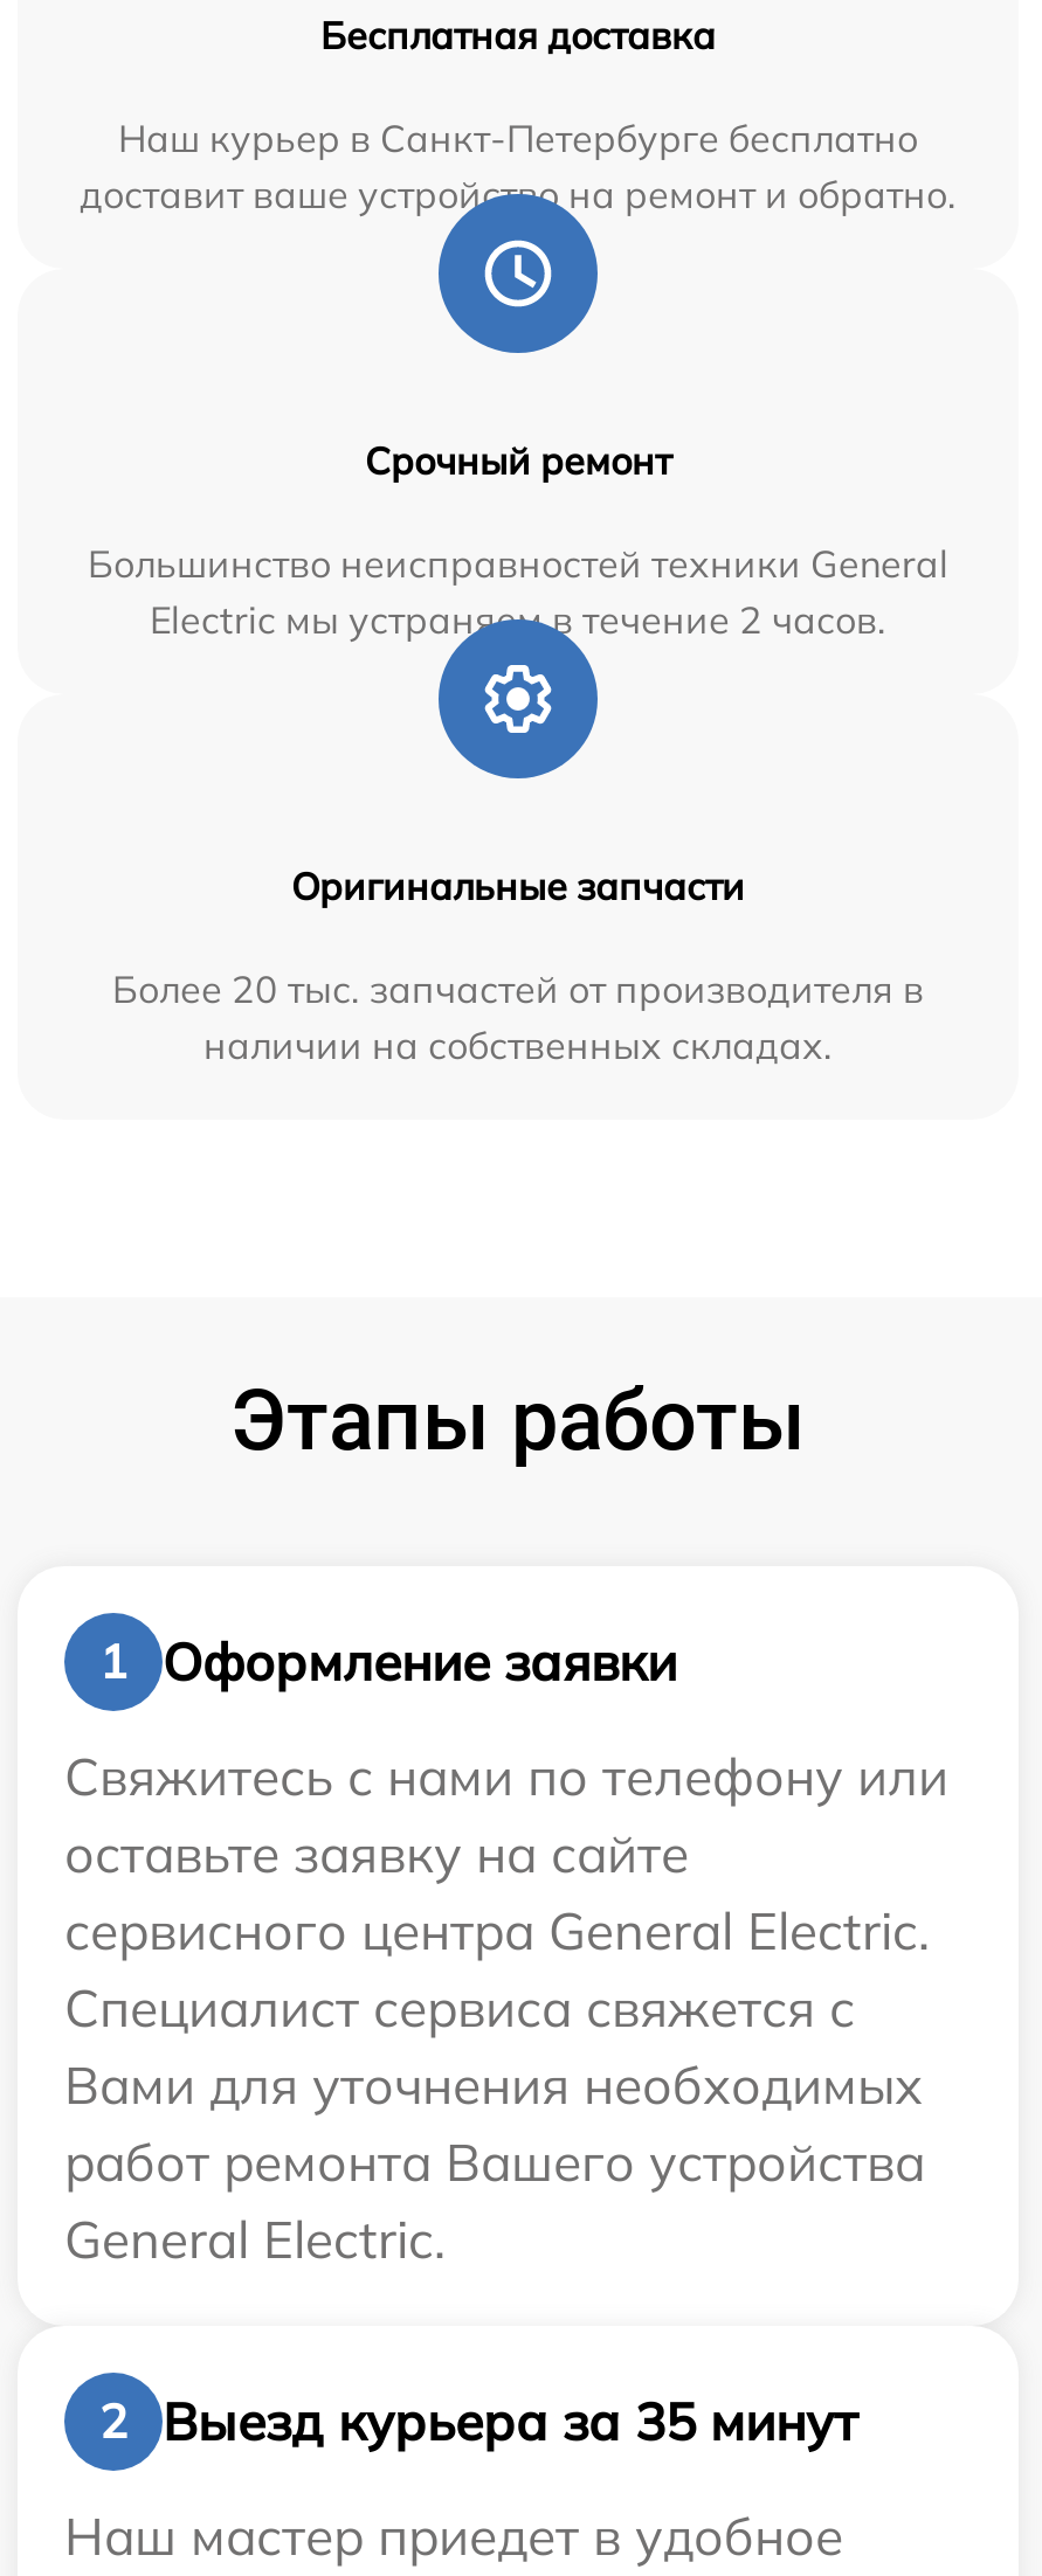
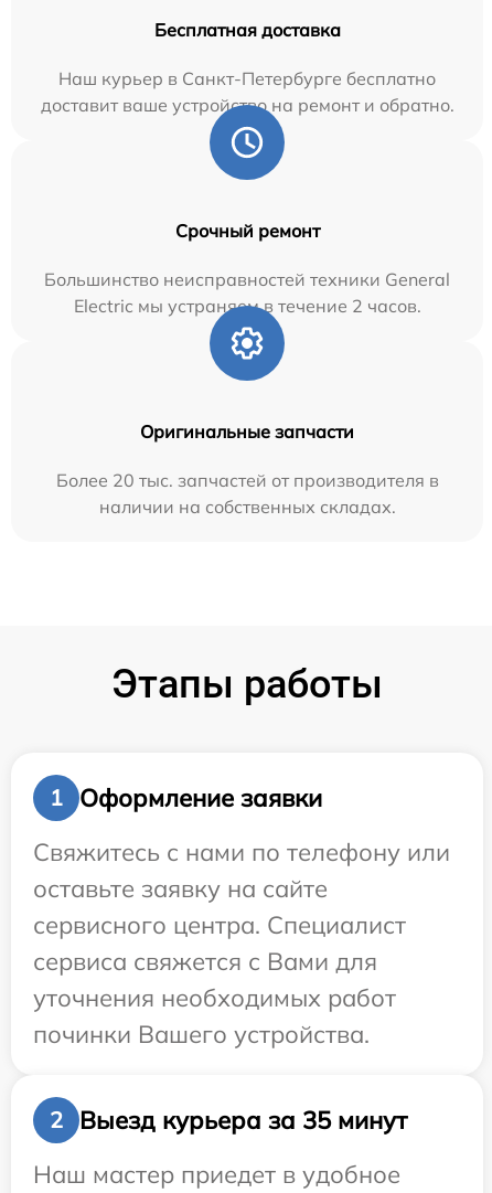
- сервисного центра General Electric.
- Специалист сервиса свяжется с
- Вами для уточнения необходимых
- работ ремонта Вашего устройства
- General Electric.
+ сервисного центра. Специалист
+ сервиса свяжется с Вами для
+ уточнения необходимых работ
+ починки Вашего устройства.
